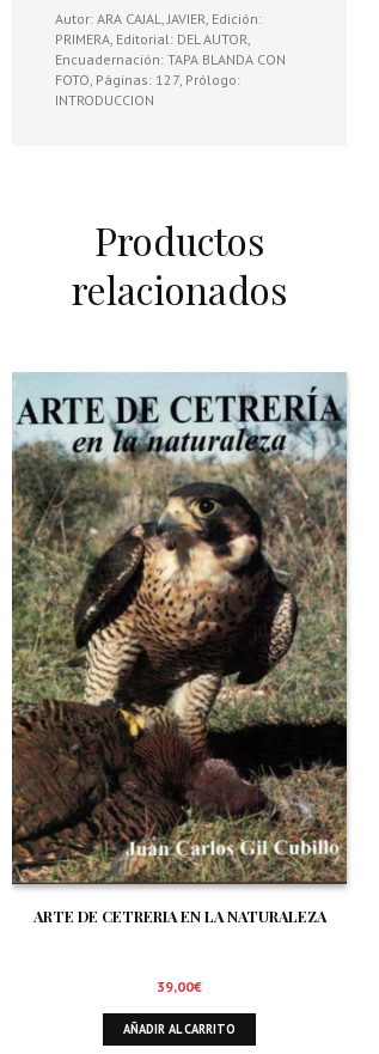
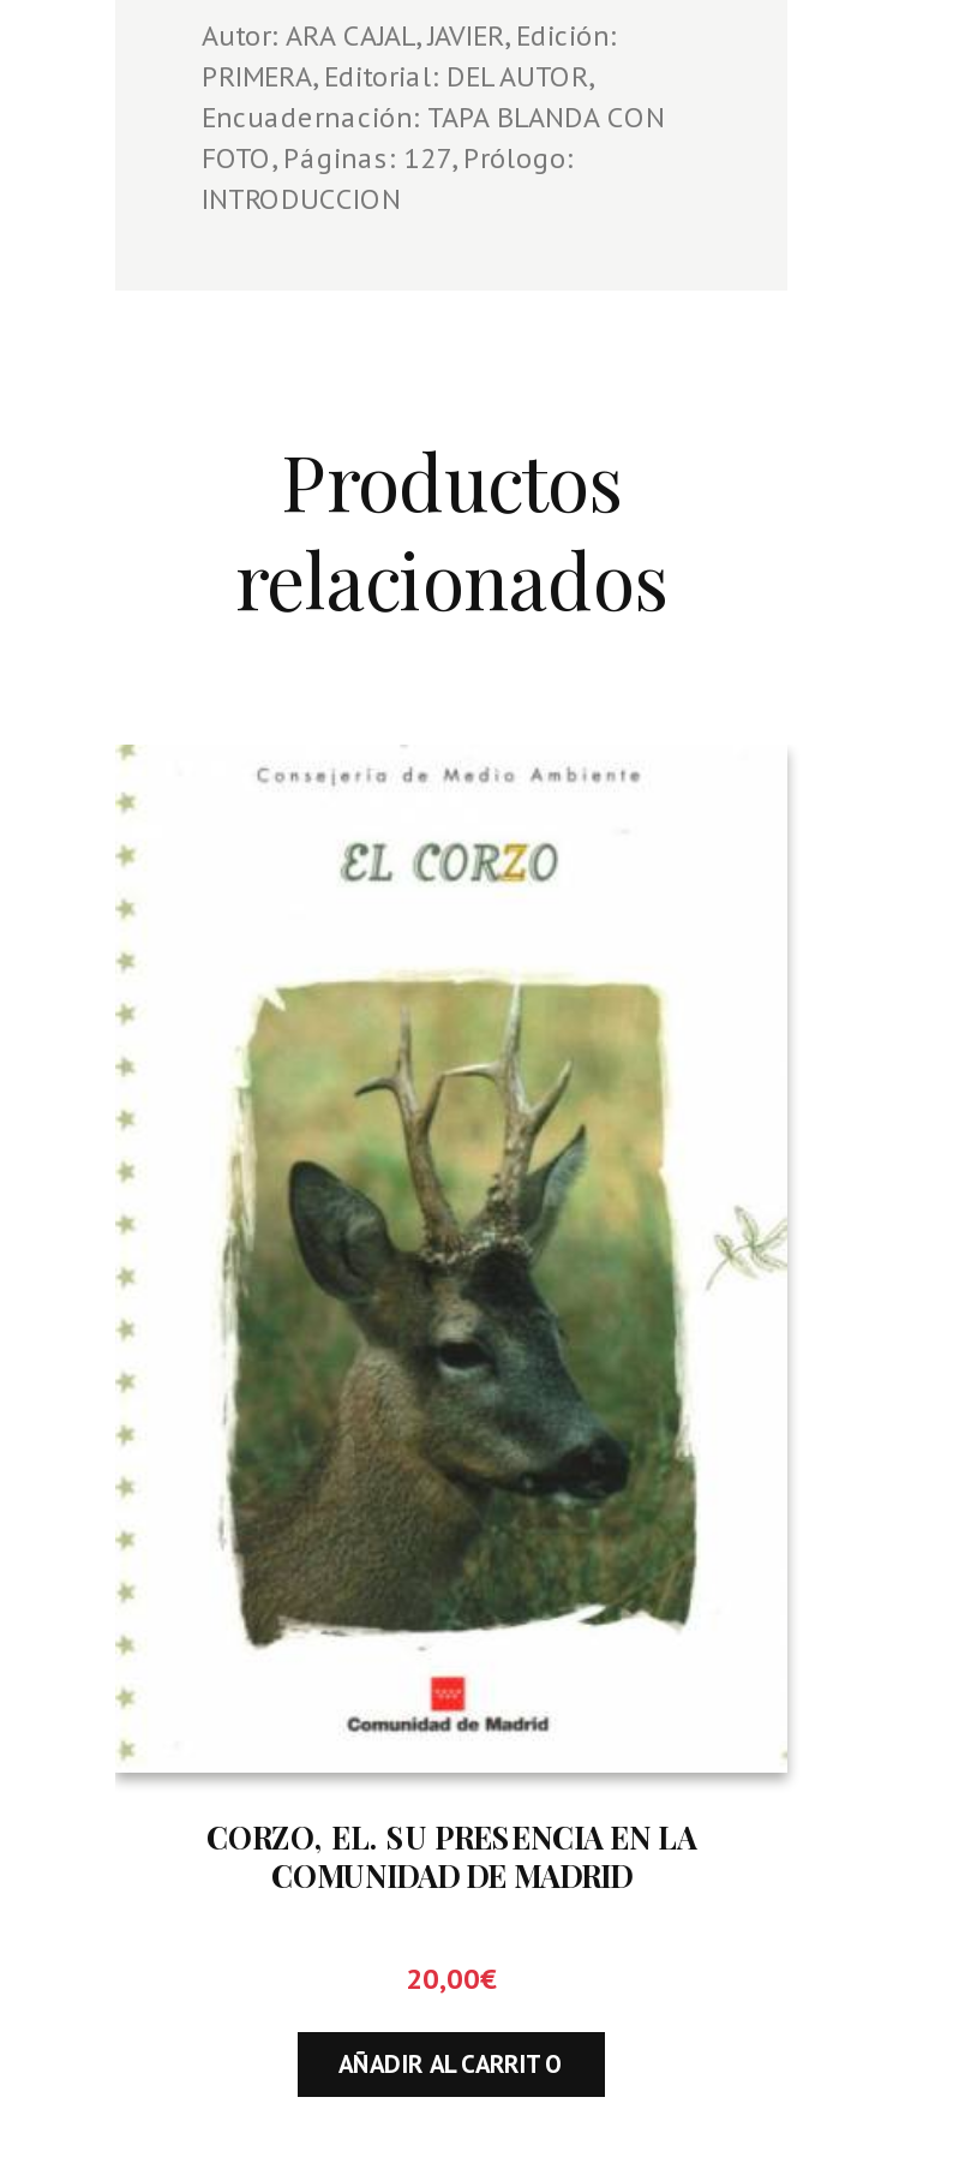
- [image]
- ARTE DE CETRERIA EN LA NATURALEZA
+ [image]
+ CORZO, EL. SU PRESENCIA EN LA
+ COMUNIDAD DE MADRID

- 39,00€
+ 20,00€
